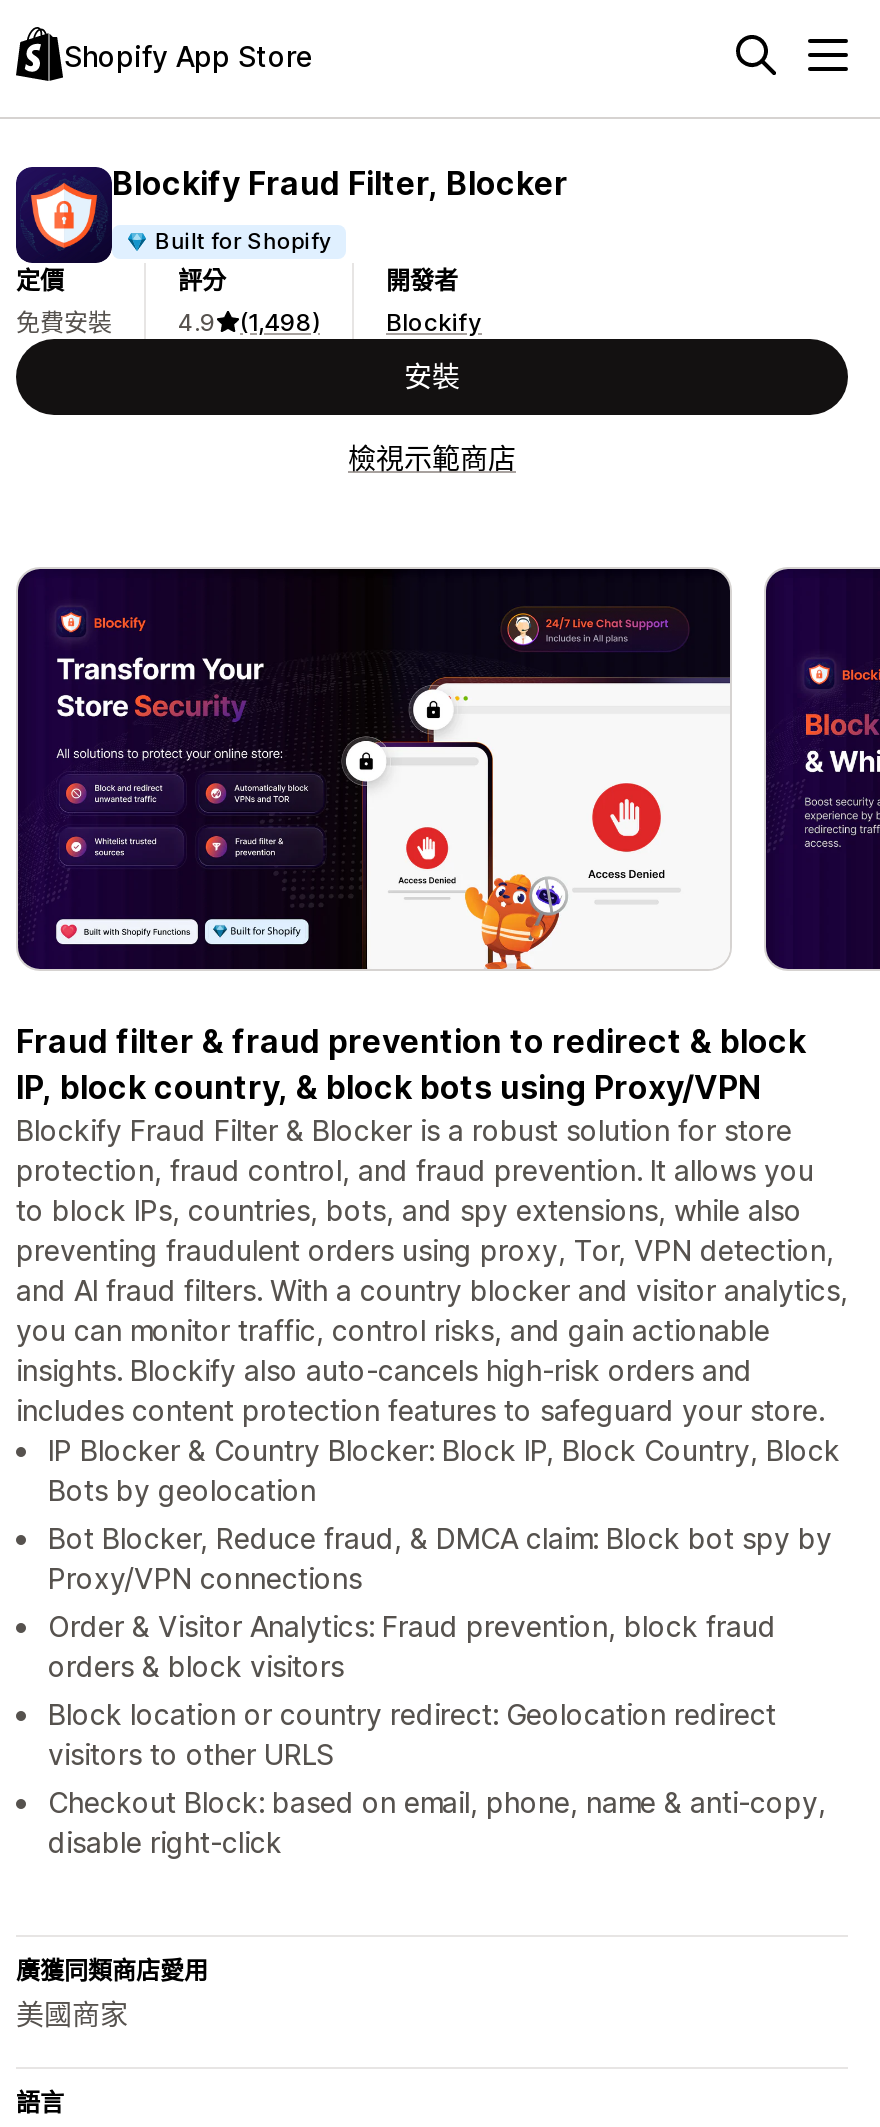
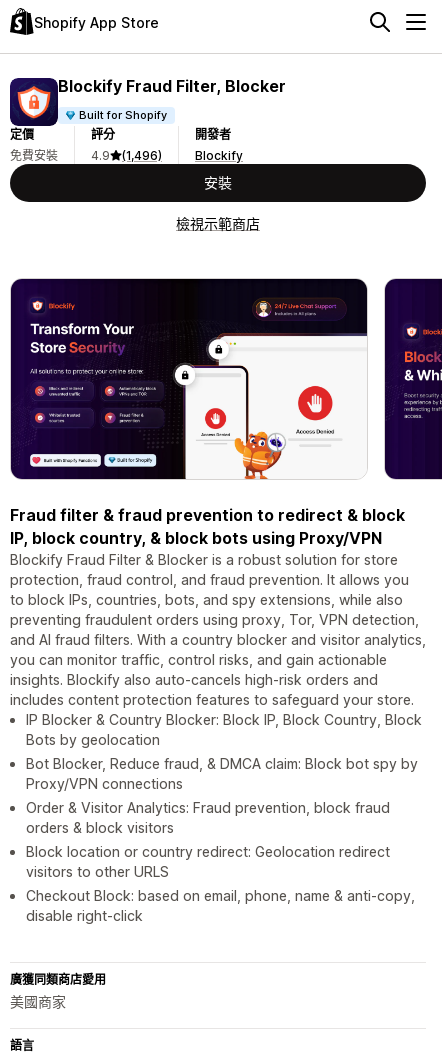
- 4.9 (1,498)
+ 4.9 (1,496)
